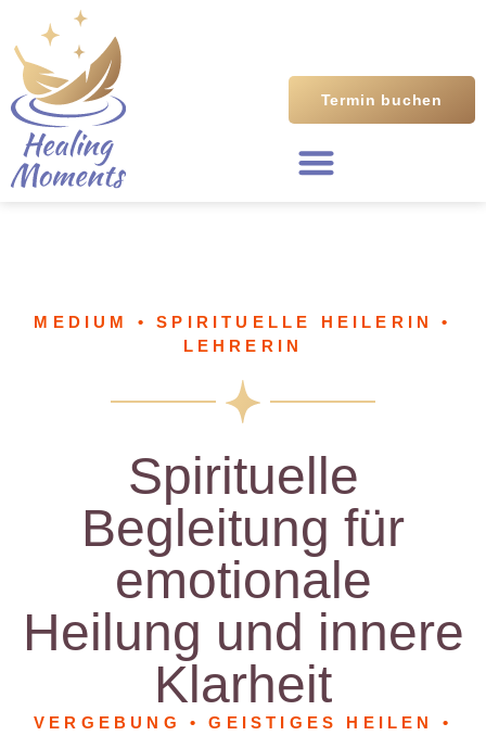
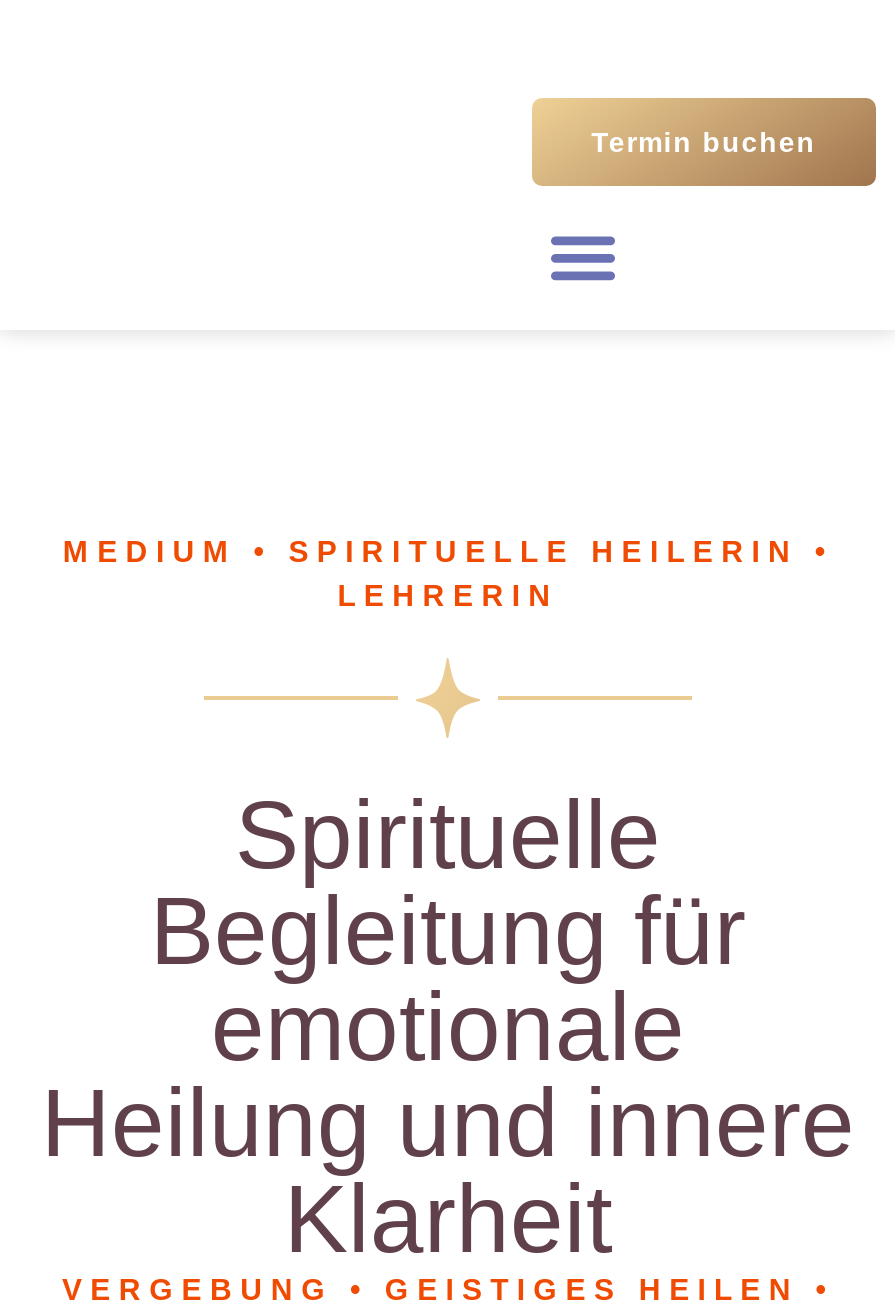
- [image]
